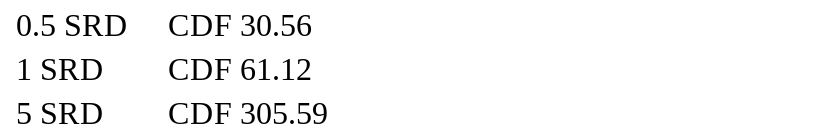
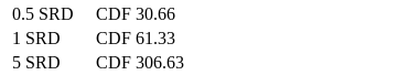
- 0.5 SRD CDF 30.56
+ 0.5 SRD CDF 30.66

- 1 SRD CDF 61.12
+ 1 SRD CDF 61.33

- 5 SRD CDF 305.59
+ 5 SRD CDF 306.63
